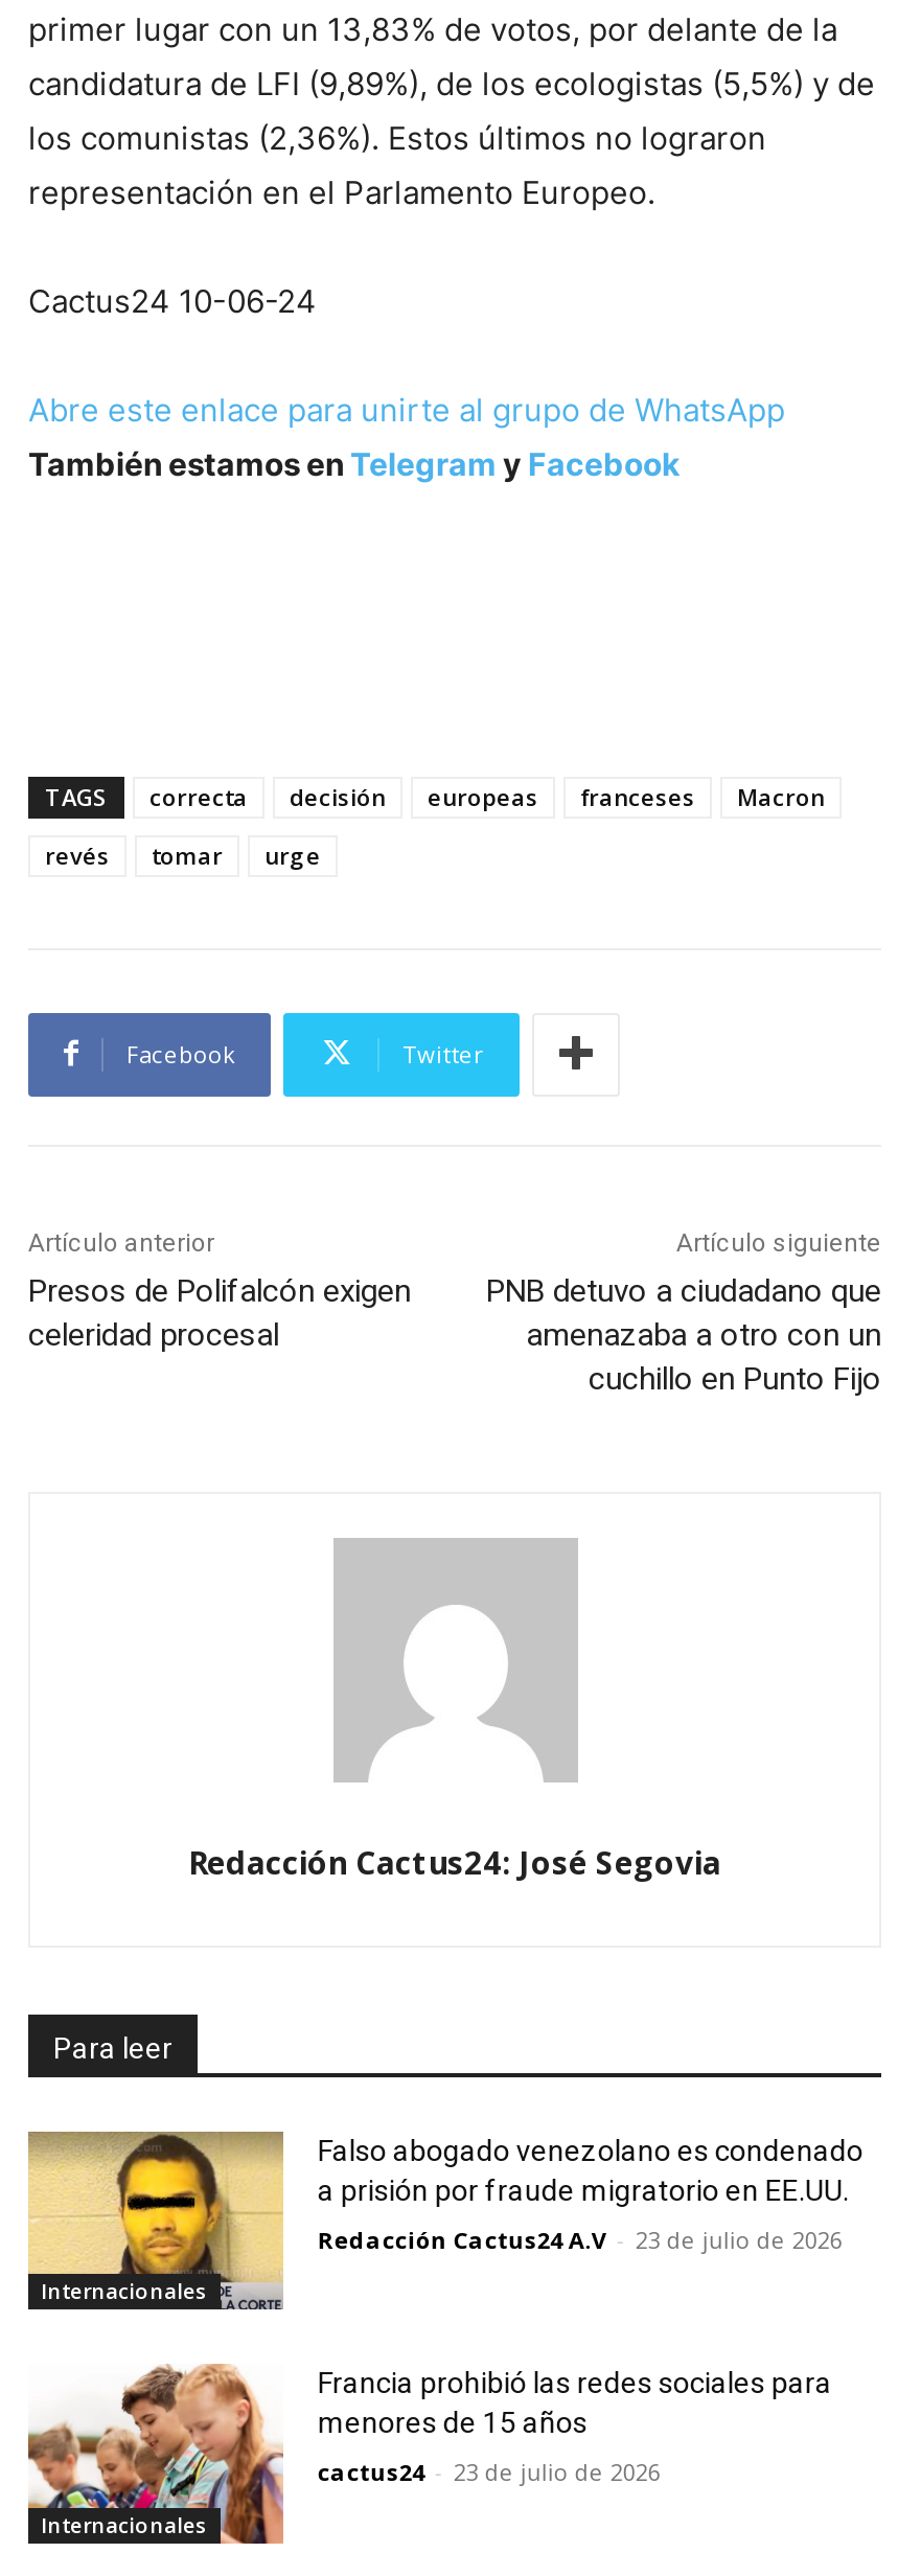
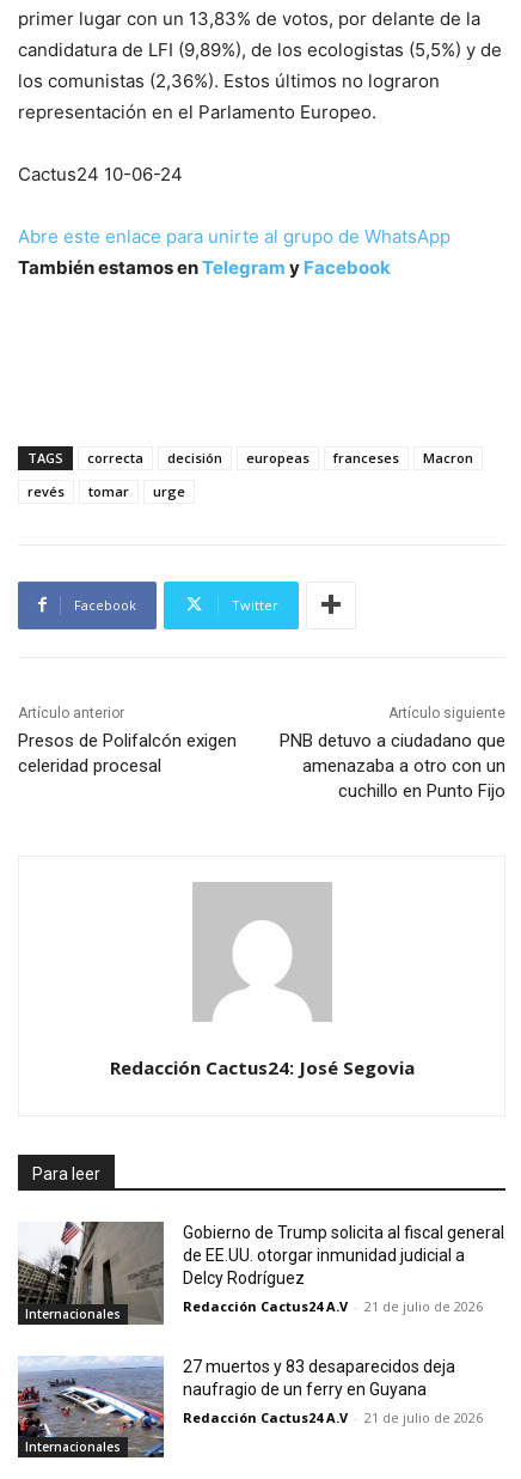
- [image]
- Falso abogado venezolano es condenado
- a prisión por fraude migratorio en EE.UU.
+ [image]
+ Gobierno de Trump solicita al fiscal general
+ de EE.UU. otorgar inmunidad judicial a
+ Delcy Rodríguez

- Redacción Cactus24 A.V - 23 de julio de 2026
+ Redacción Cactus24 A.V - 21 de julio de 2026

- [image]
- Francia prohibió las redes sociales para
- menores de 15 años
+ [image]
+ 27 muertos y 83 desaparecidos deja
+ naufragio de un ferry en Guyana

- cactus24 - 23 de julio de 2026
+ Redacción Cactus24 A.V - 21 de julio de 2026
